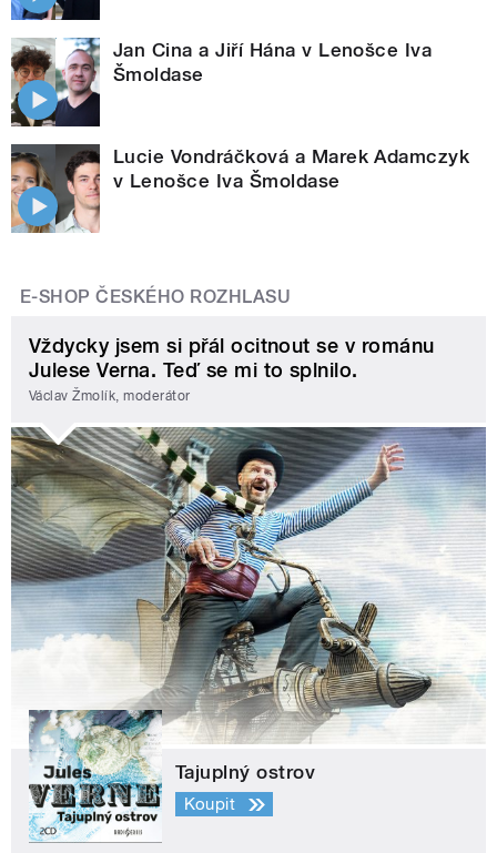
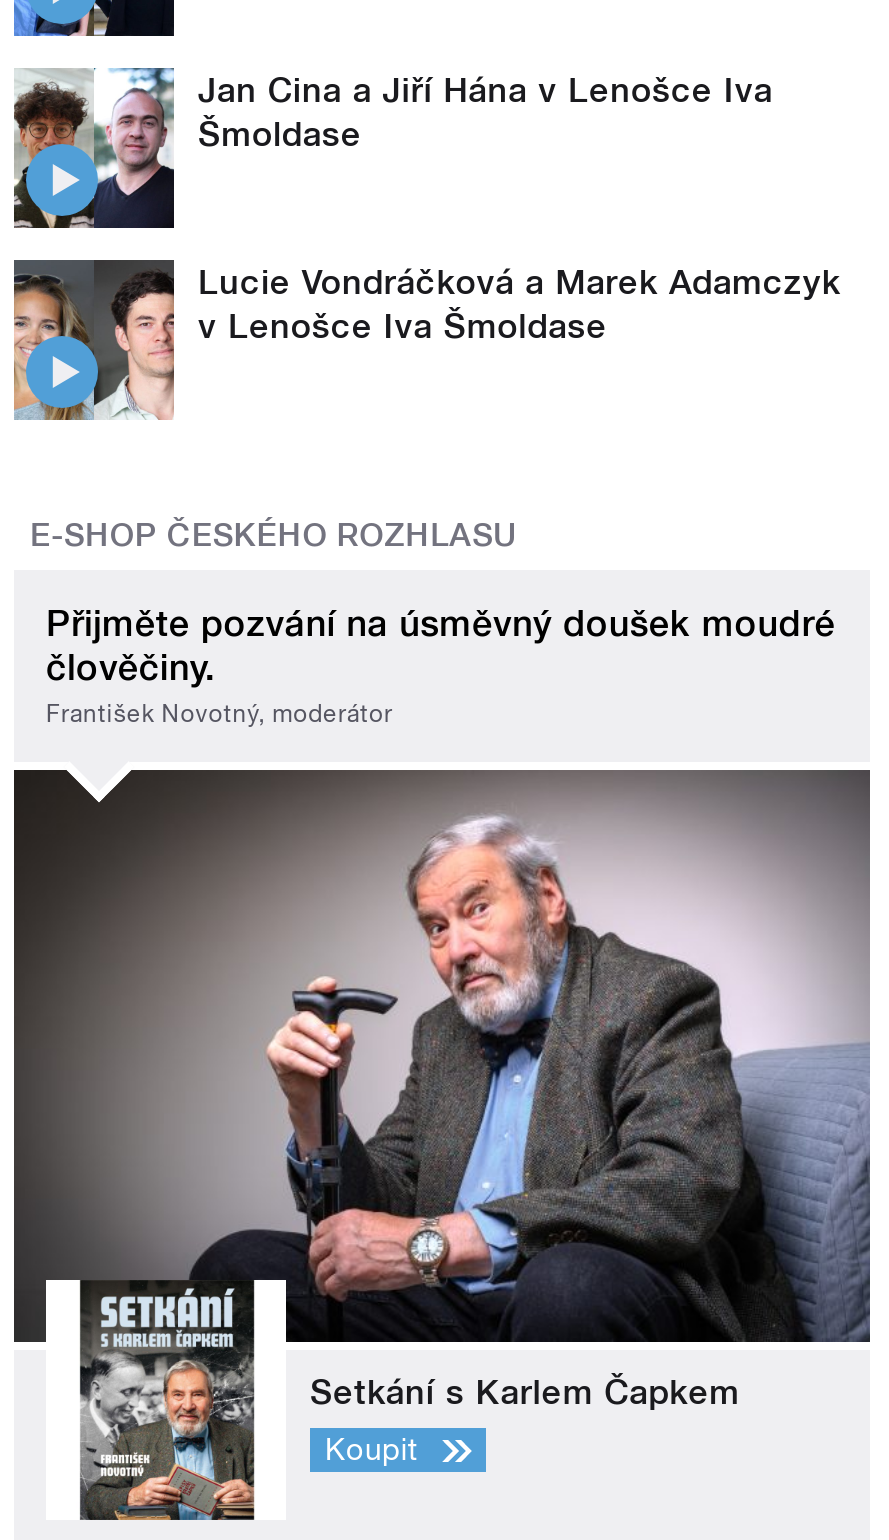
- Vždycky jsem si přál ocitnout se v románu
- Julese Verna. Teď se mi to splnilo.
- Václav Žmolík, moderátor
+ Přijměte pozvání na úsměvný doušek moudré
+ člověčiny.
+ František Novotný, moderátor

- [image]
- Tajuplný ostrov
+ [image]
+ Setkání s Karlem Čapkem
